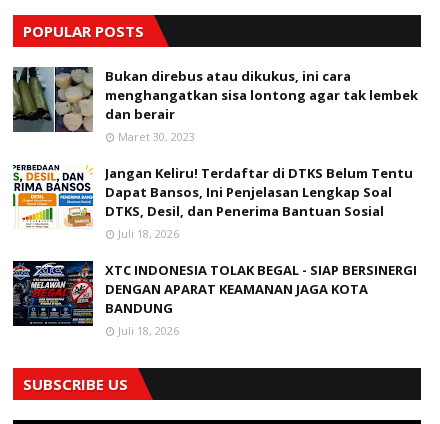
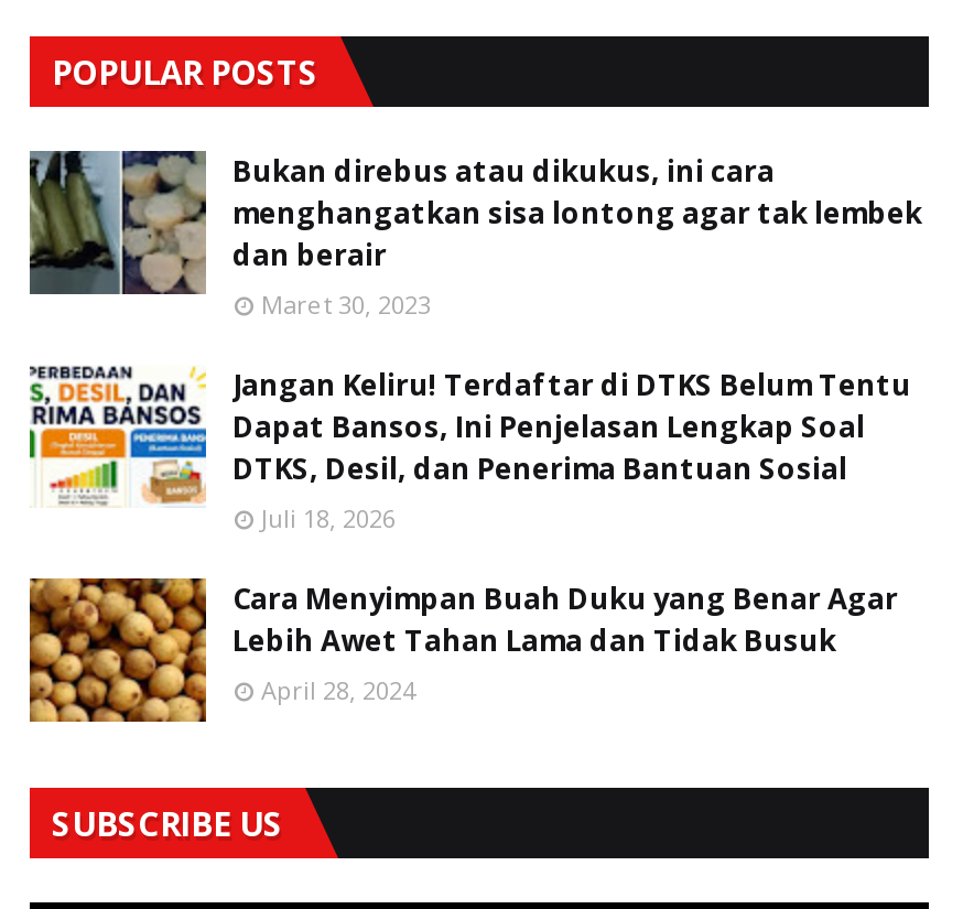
- [image]
- XTC INDONESIA TOLAK BEGAL - SIAP BERSINERGI
- DENGAN APARAT KEAMANAN JAGA KOTA
- BANDUNG
- Juli 18, 2026
+ [image]
+ Cara Menyimpan Buah Duku yang Benar Agar
+ Lebih Awet Tahan Lama dan Tidak Busuk
+ April 28, 2024
